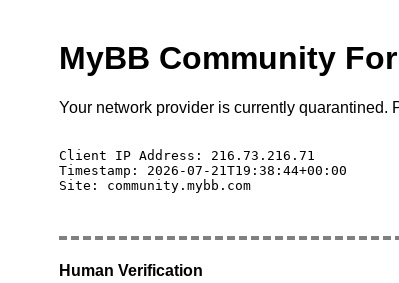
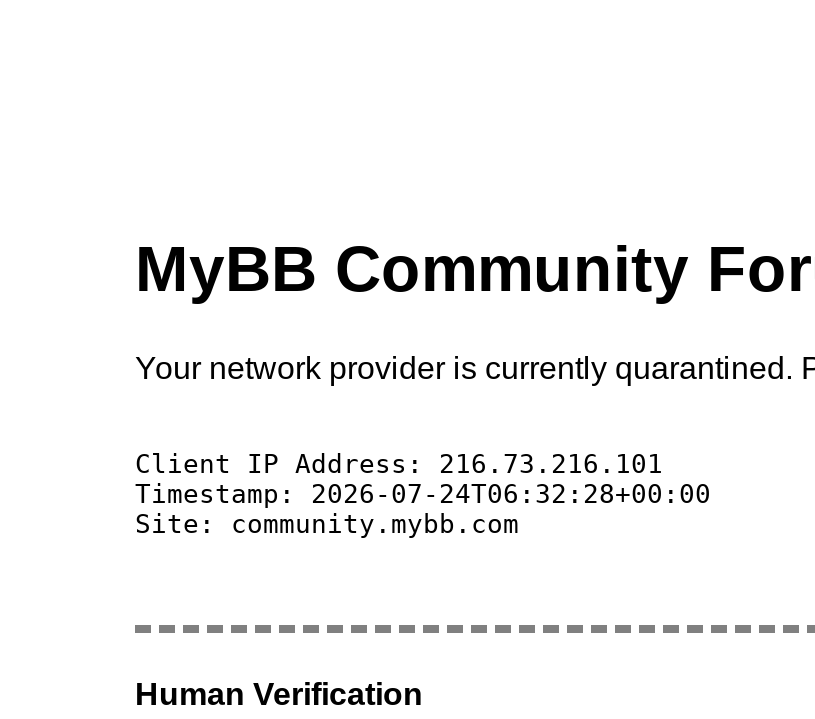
- Client IP Address: 216.73.216.71
+ Client IP Address: 216.73.216.101

- Timestamp: 2026-07-21T19:38:44+00:00
+ Timestamp: 2026-07-24T06:32:28+00:00
